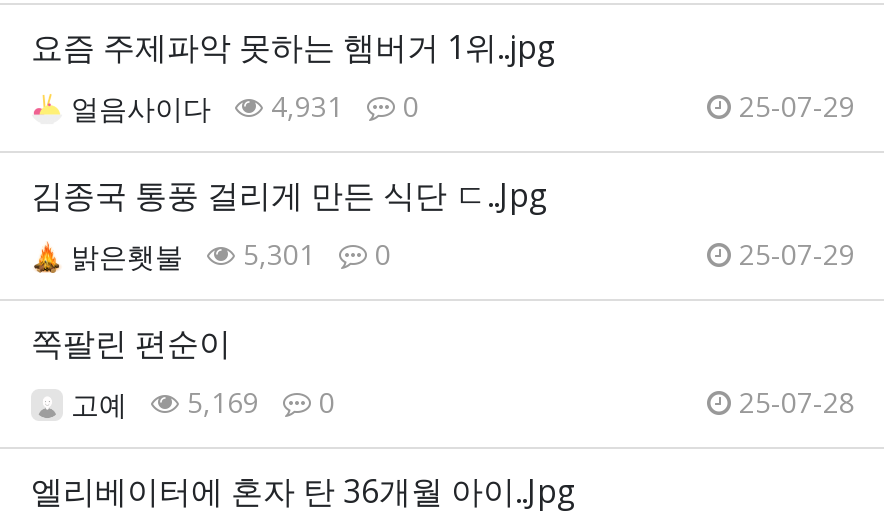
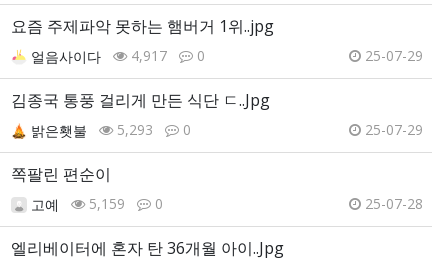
- 얼음사이다 4,931 0
+ 얼음사이다 4,917 0

- 5,301
+ 5,293

- 고예 5,169 0
+ 고예 5,159 0
